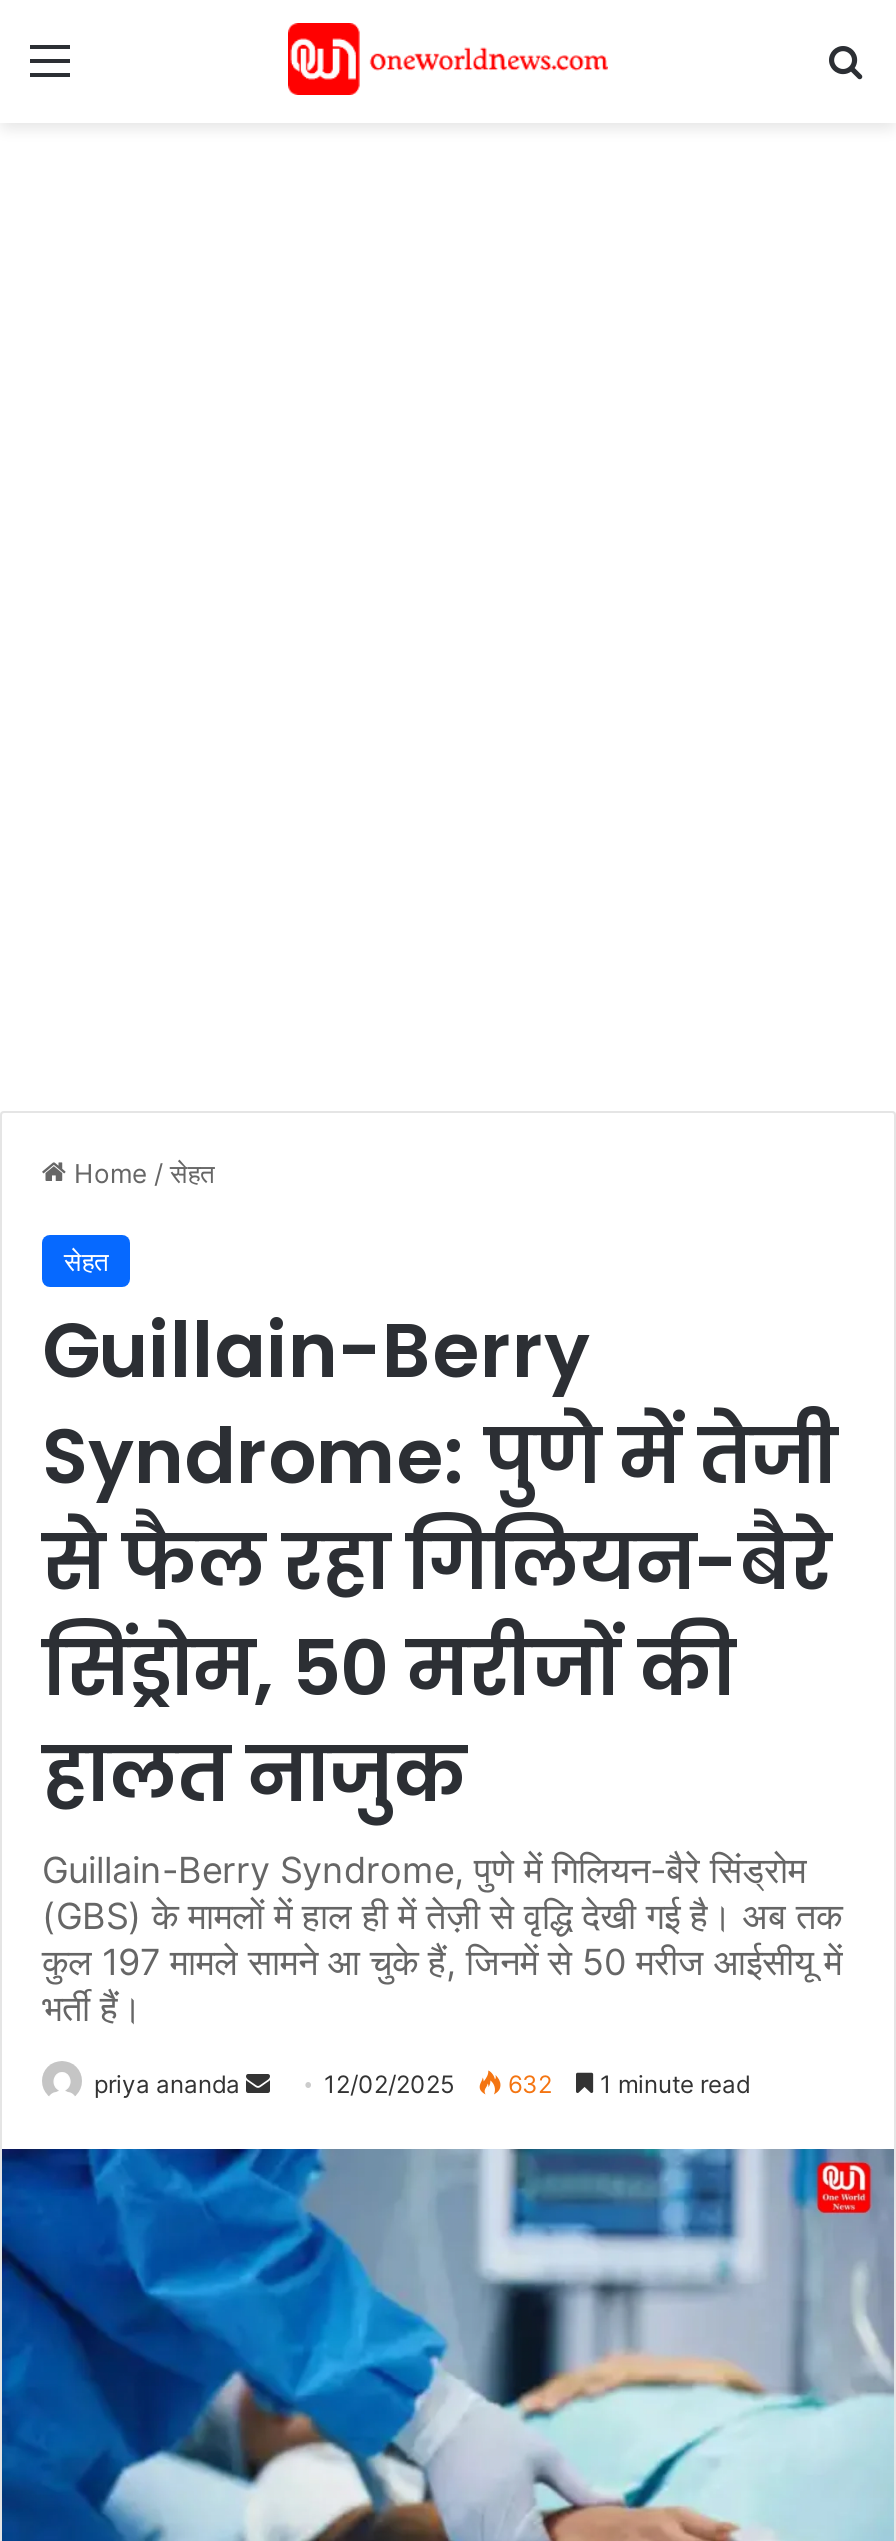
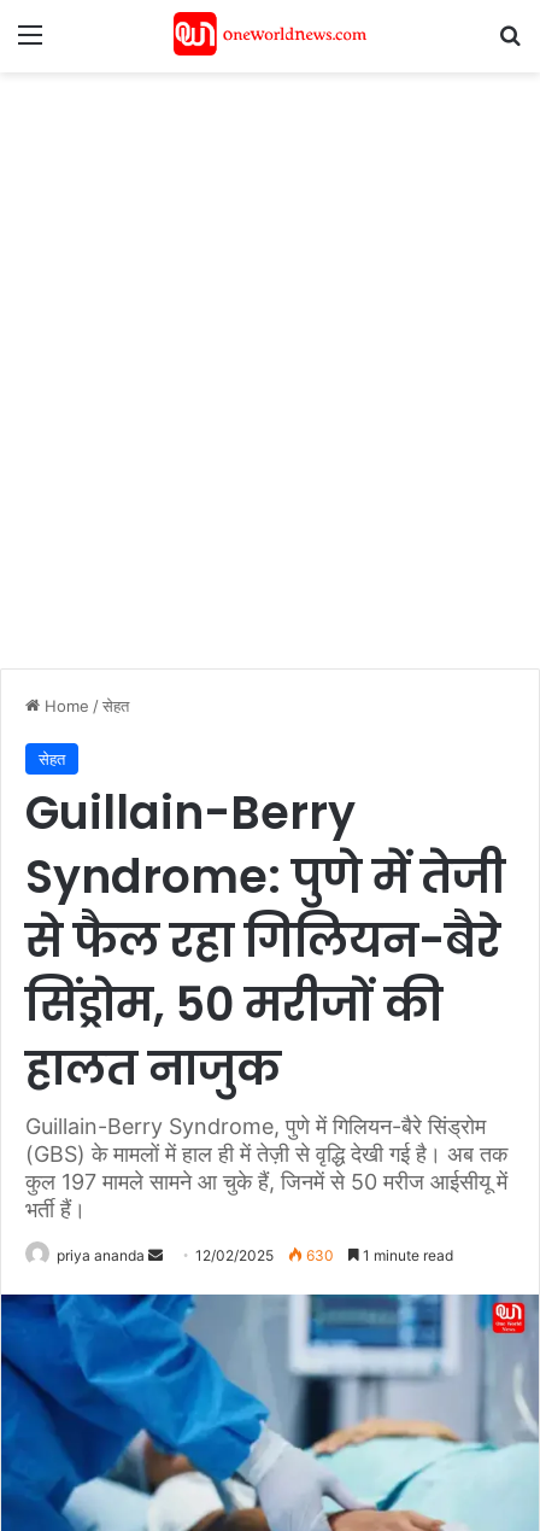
- 632
+ 630
